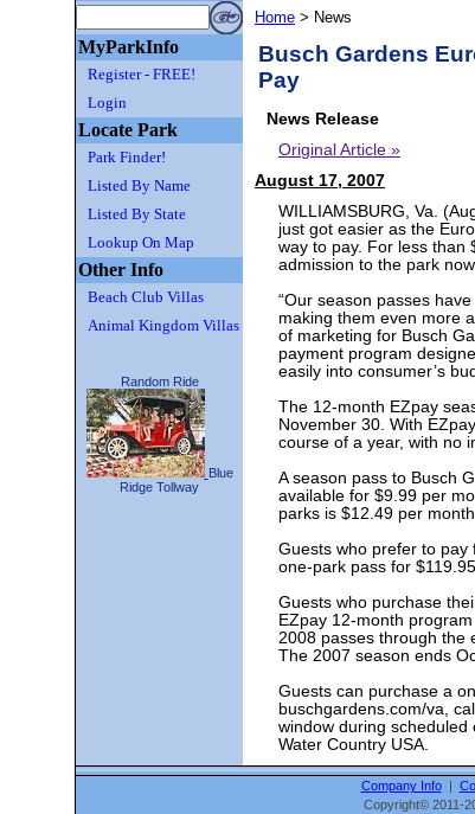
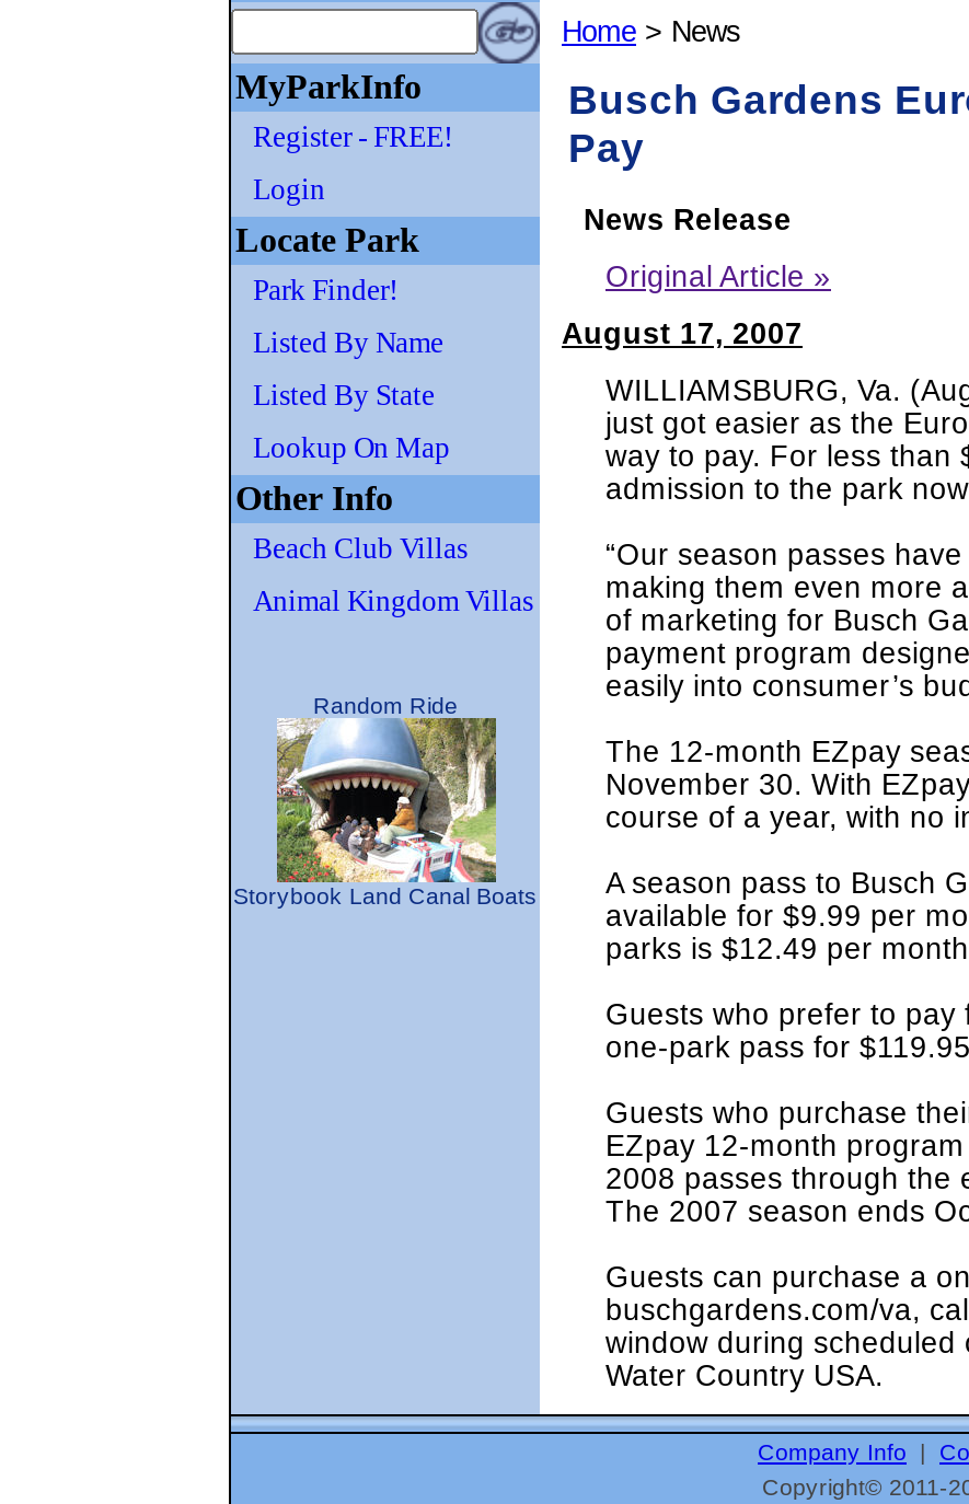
- [image]
- Blue
- Ridge Tollway
+ [image]
+ Storybook Land Canal Boats
